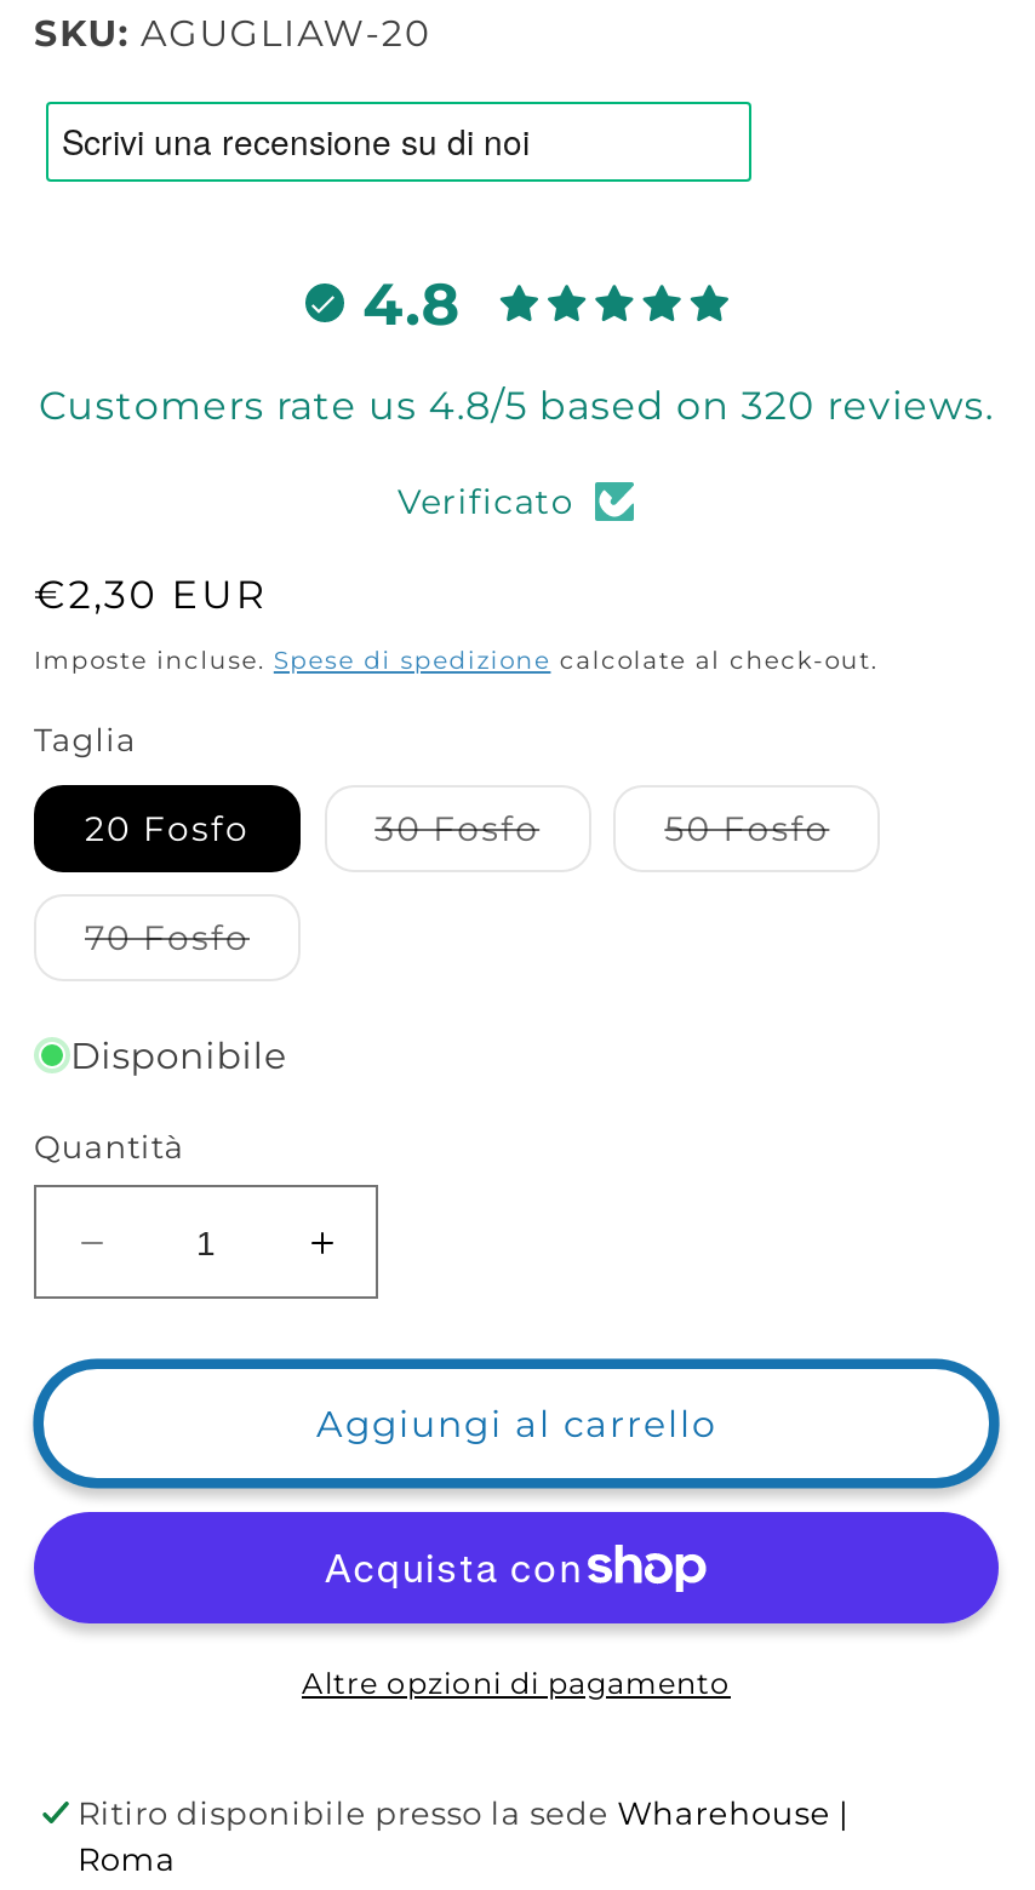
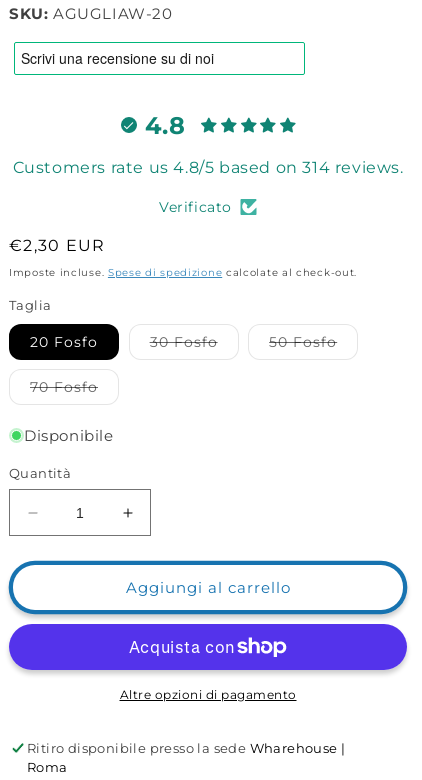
- Customers rate us 4.8/5 based on 320 reviews.
+ Customers rate us 4.8/5 based on 314 reviews.
